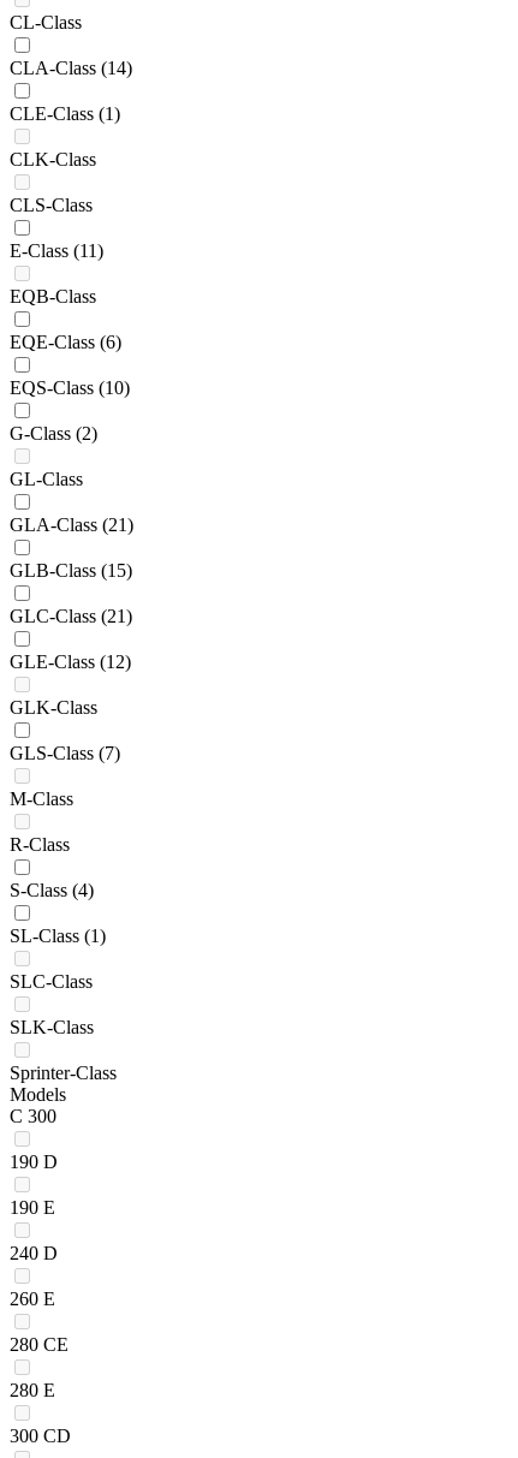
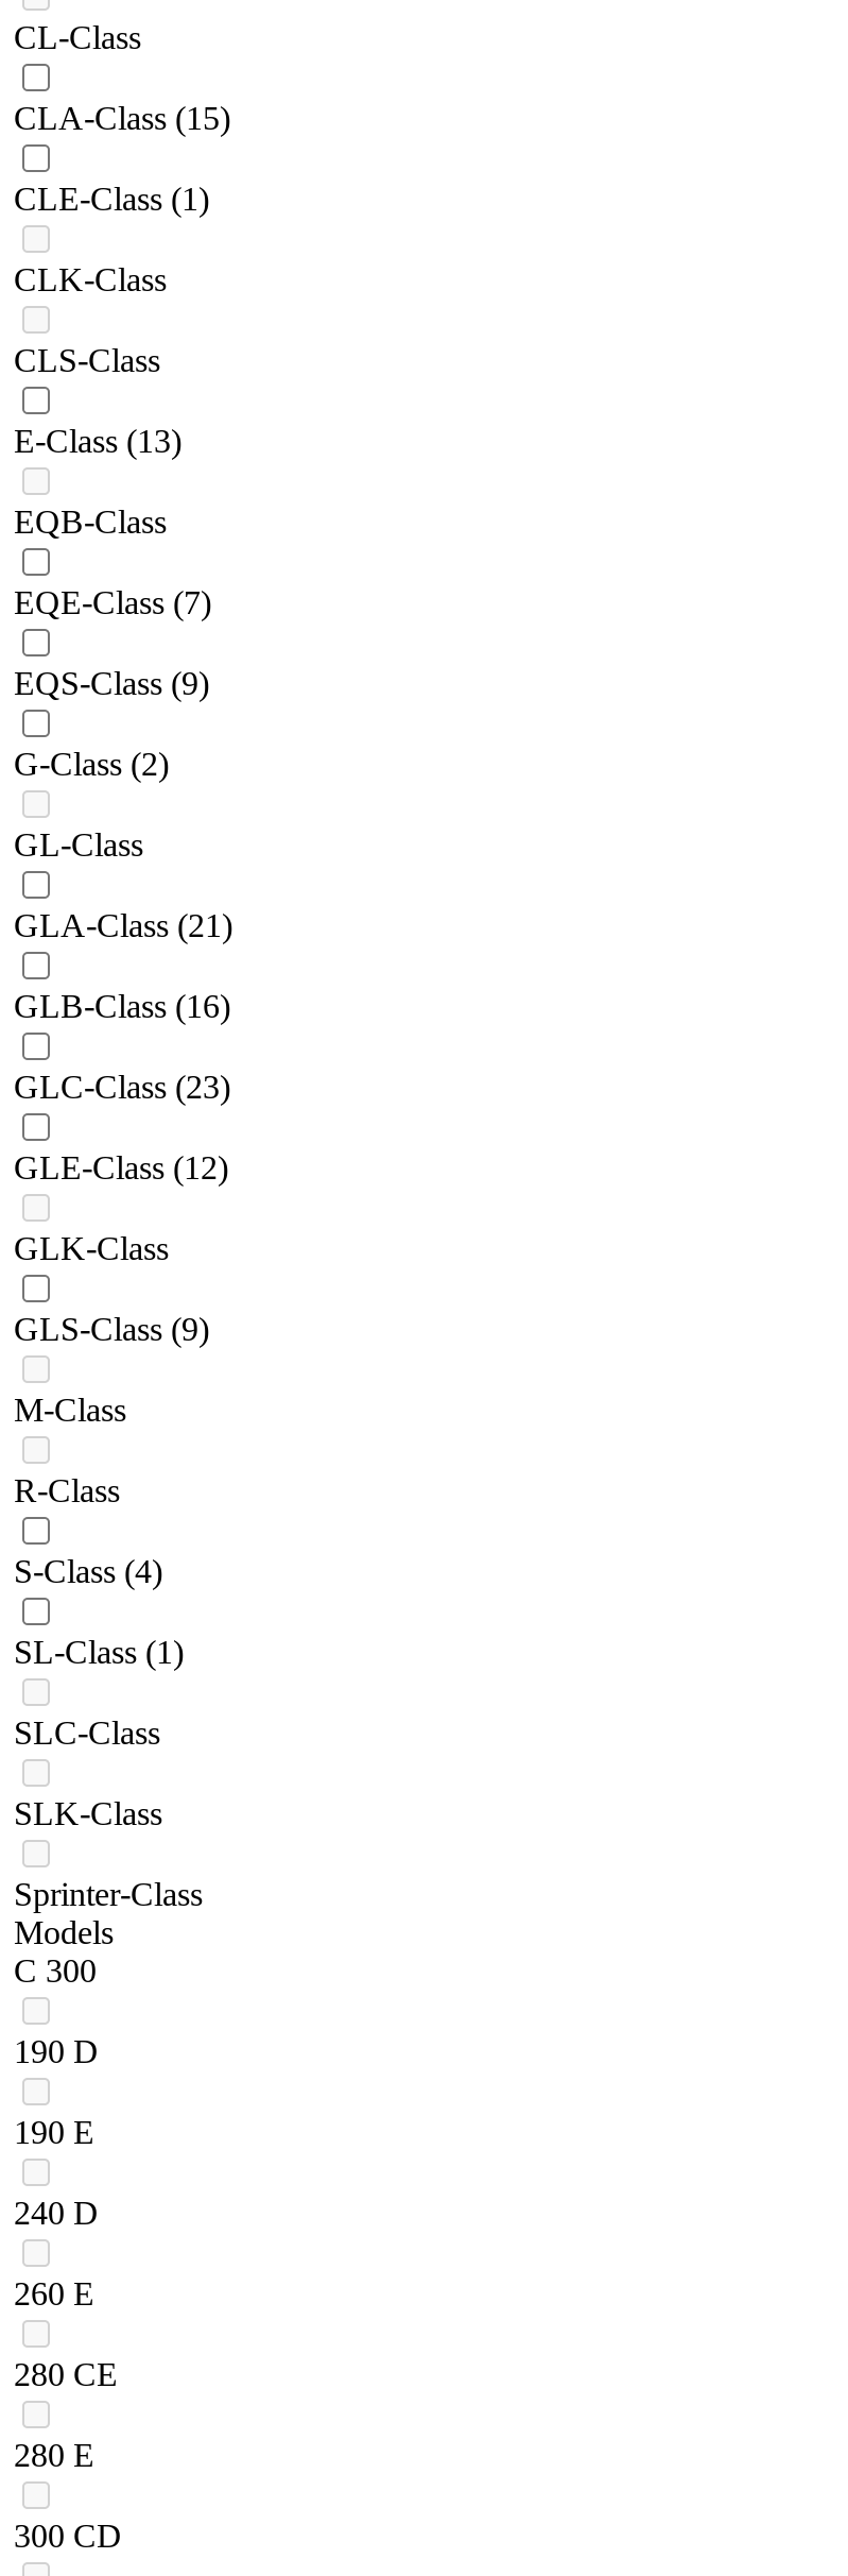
- CLA-Class (14)
+ CLA-Class (15)

- E-Class (11)
+ E-Class (13)

- EQE-Class (6)
+ EQE-Class (7)

- EQS-Class (10)
+ EQS-Class (9)

- GLB-Class (15)
+ GLB-Class (16)

- GLC-Class (21)
+ GLC-Class (23)

- GLS-Class (7)
+ GLS-Class (9)
